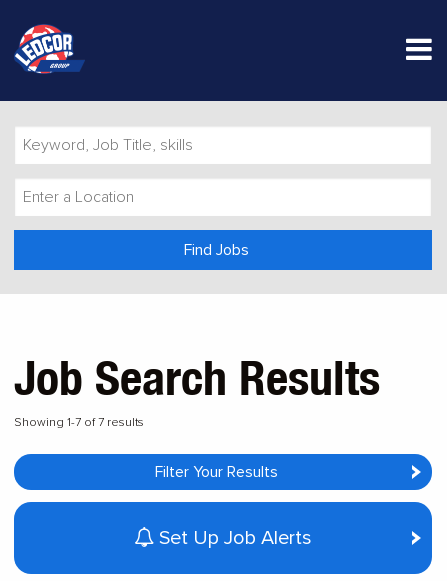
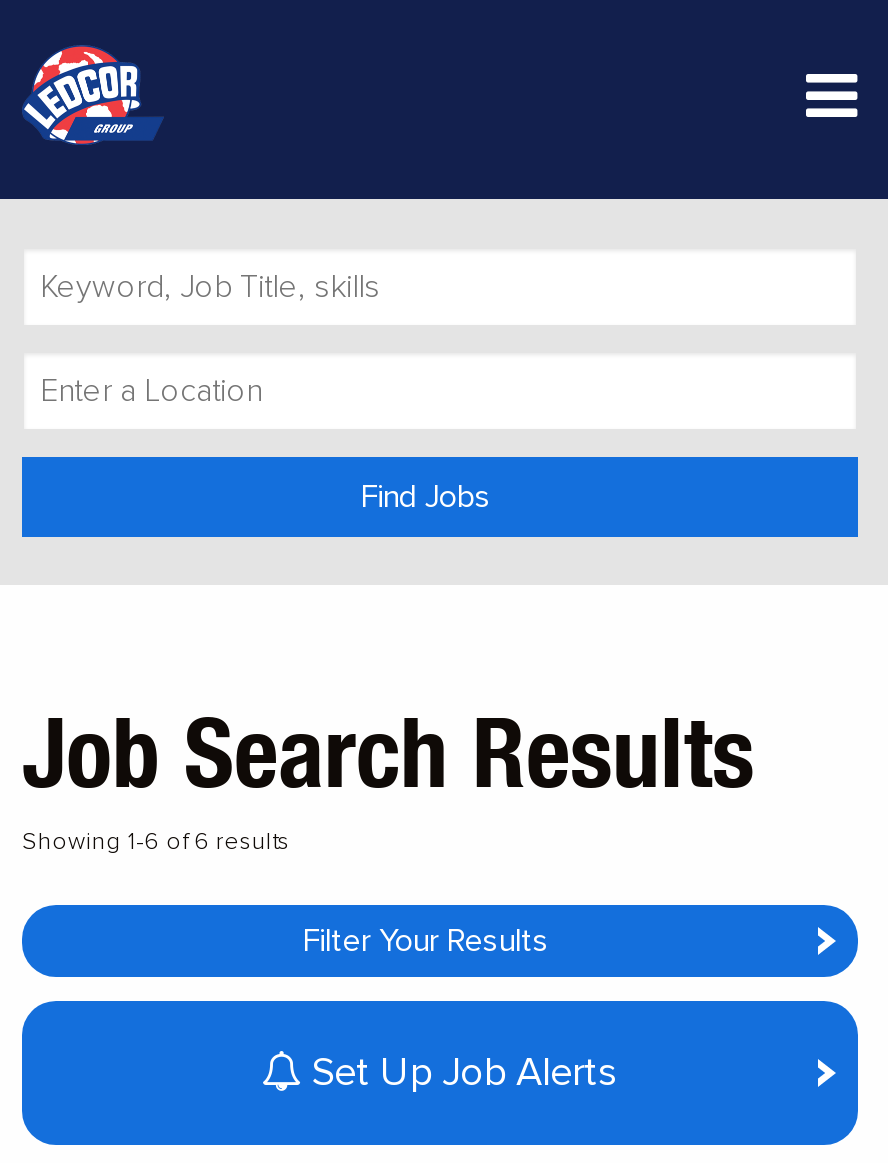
- Showing 1-7 of 7 results
+ Showing 1-6 of 6 results
